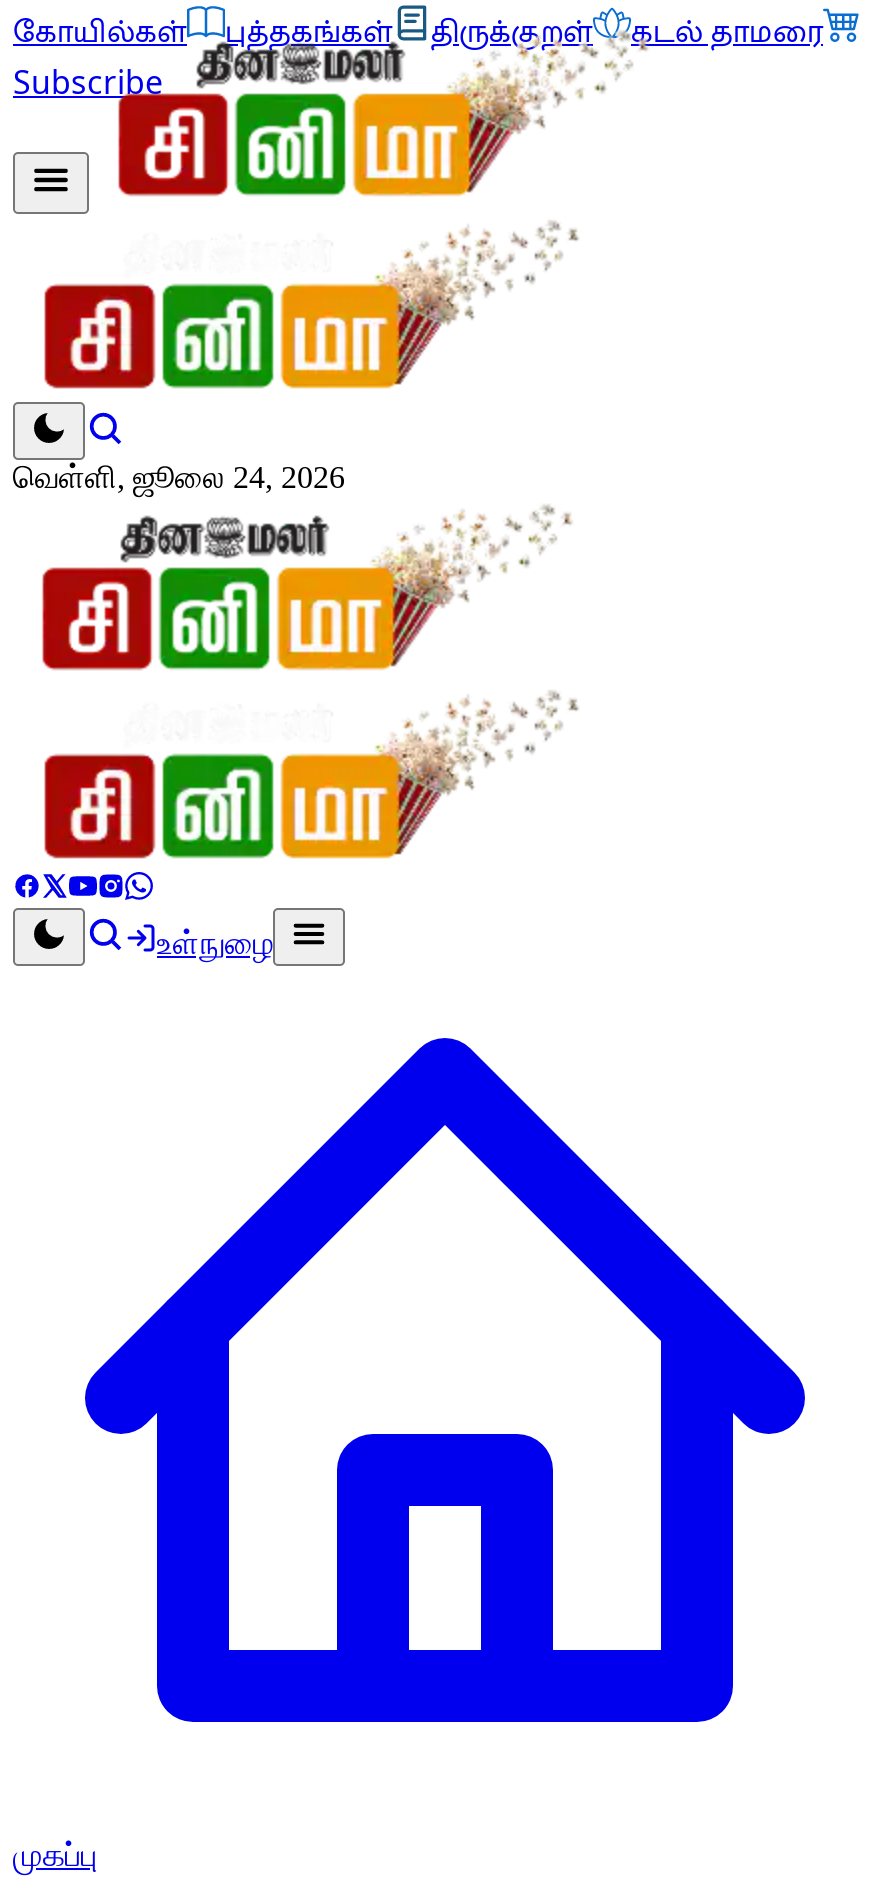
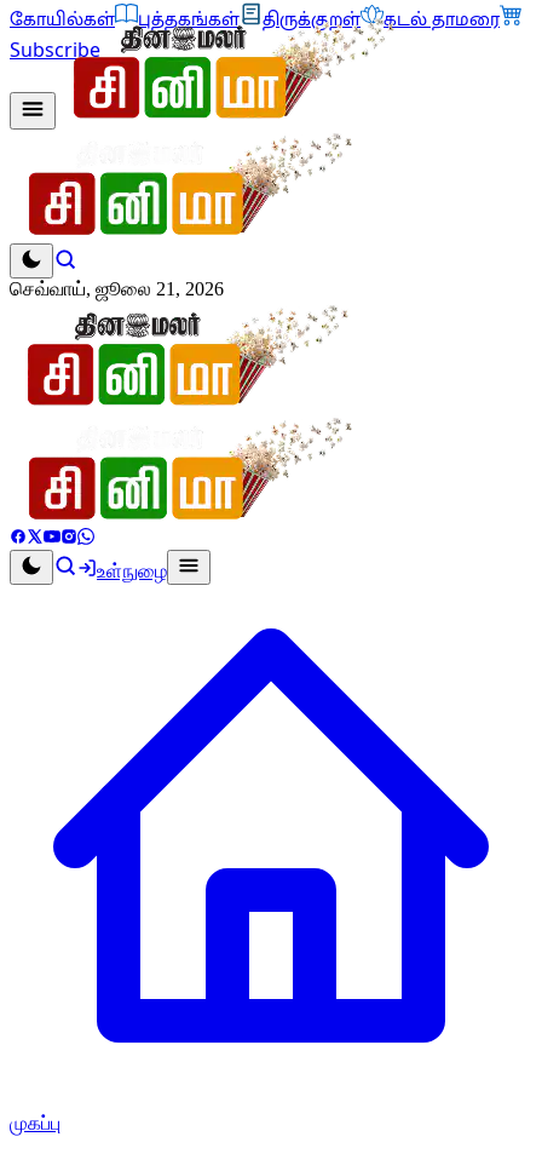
- வெள்ளி, ஜூலை 24, 2026
+ செவ்வாய், ஜூலை 21, 2026
